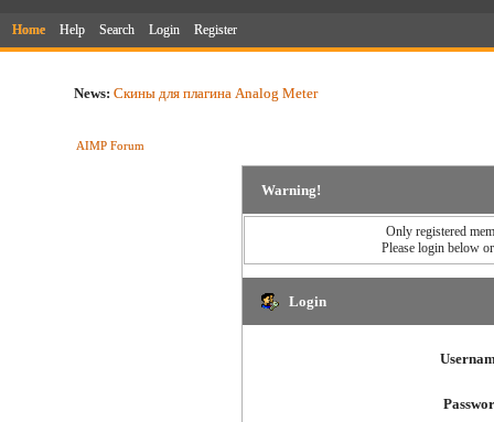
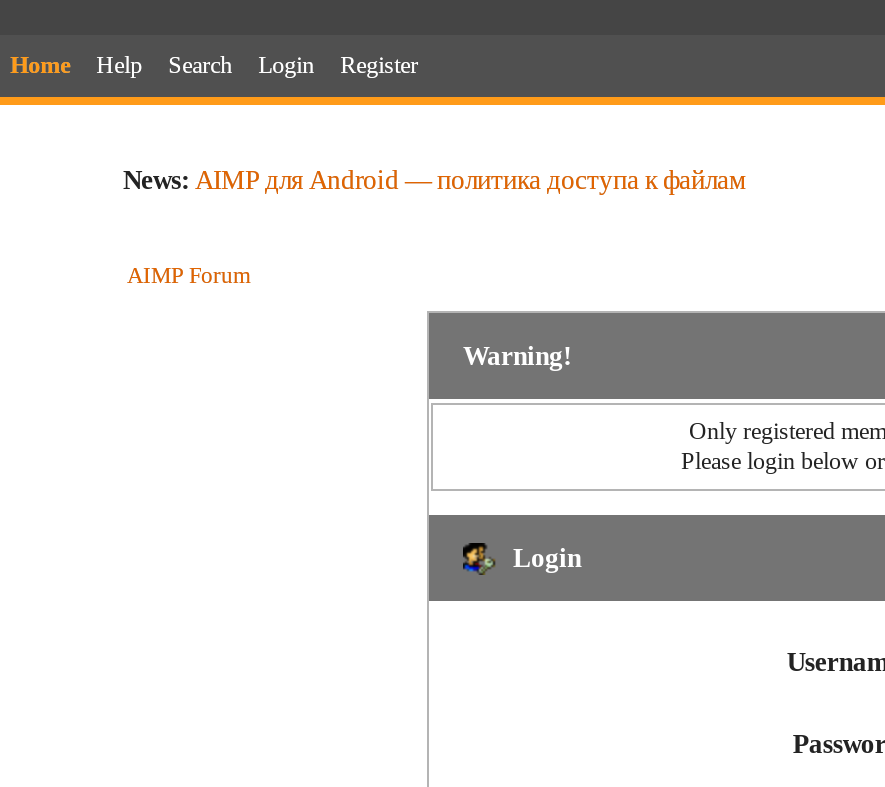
- News: Скины для плагина Analog Meter
+ News: AIMP для Android — политика доступа к файлам
